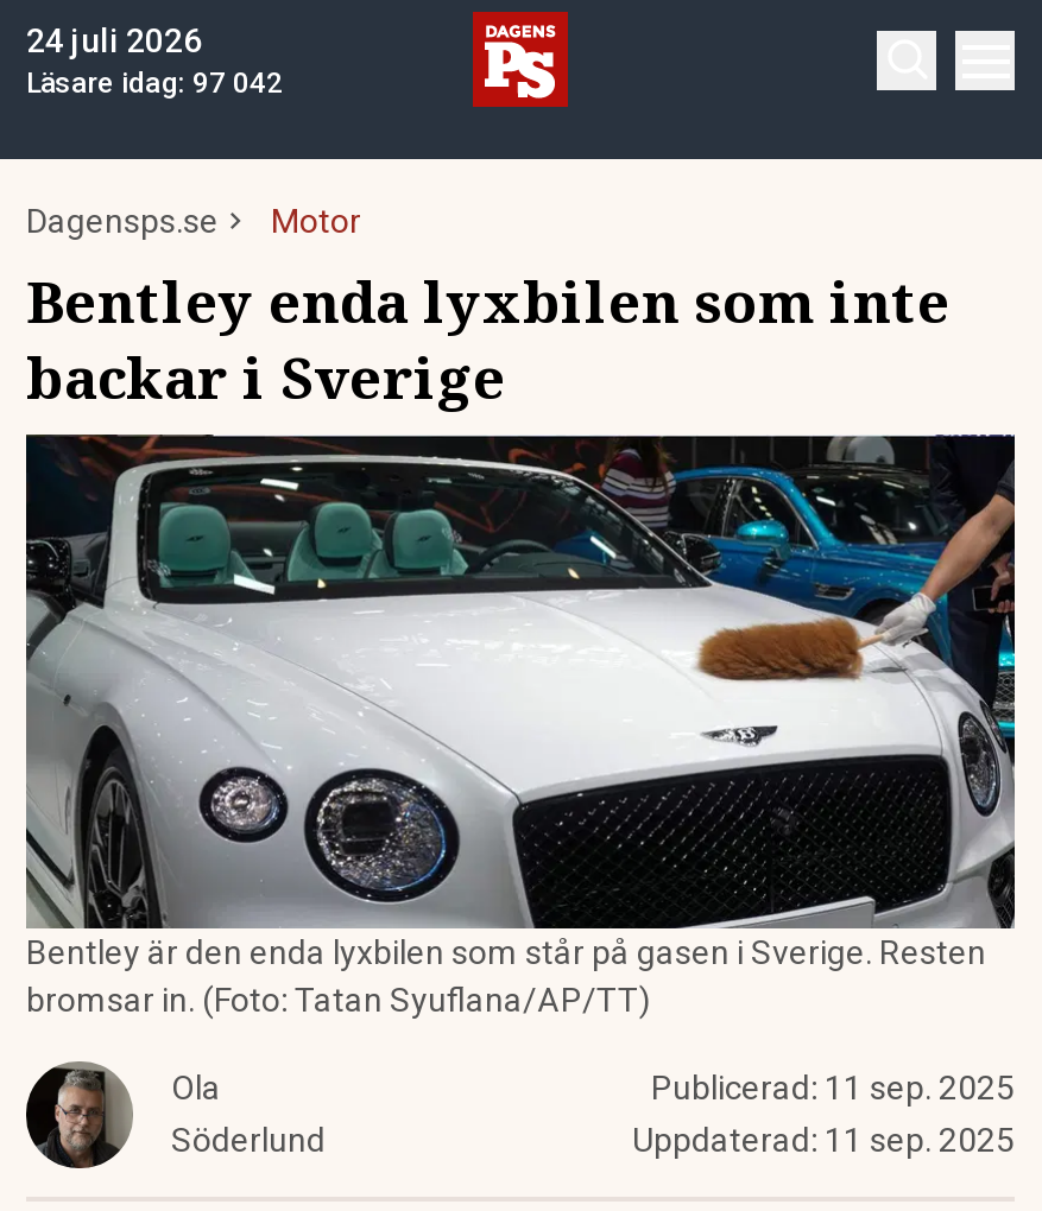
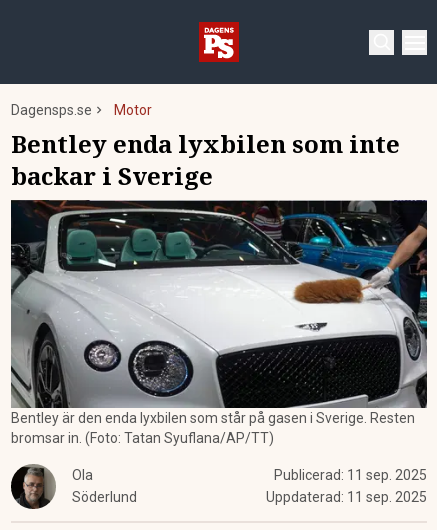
- 24 juli 2026
- Läsare idag: 97 042
